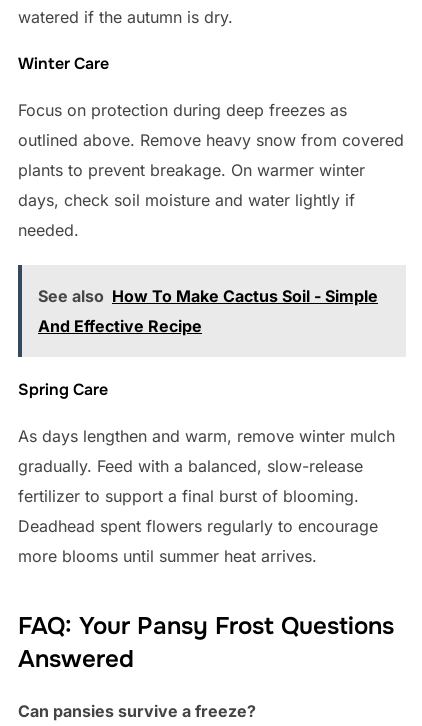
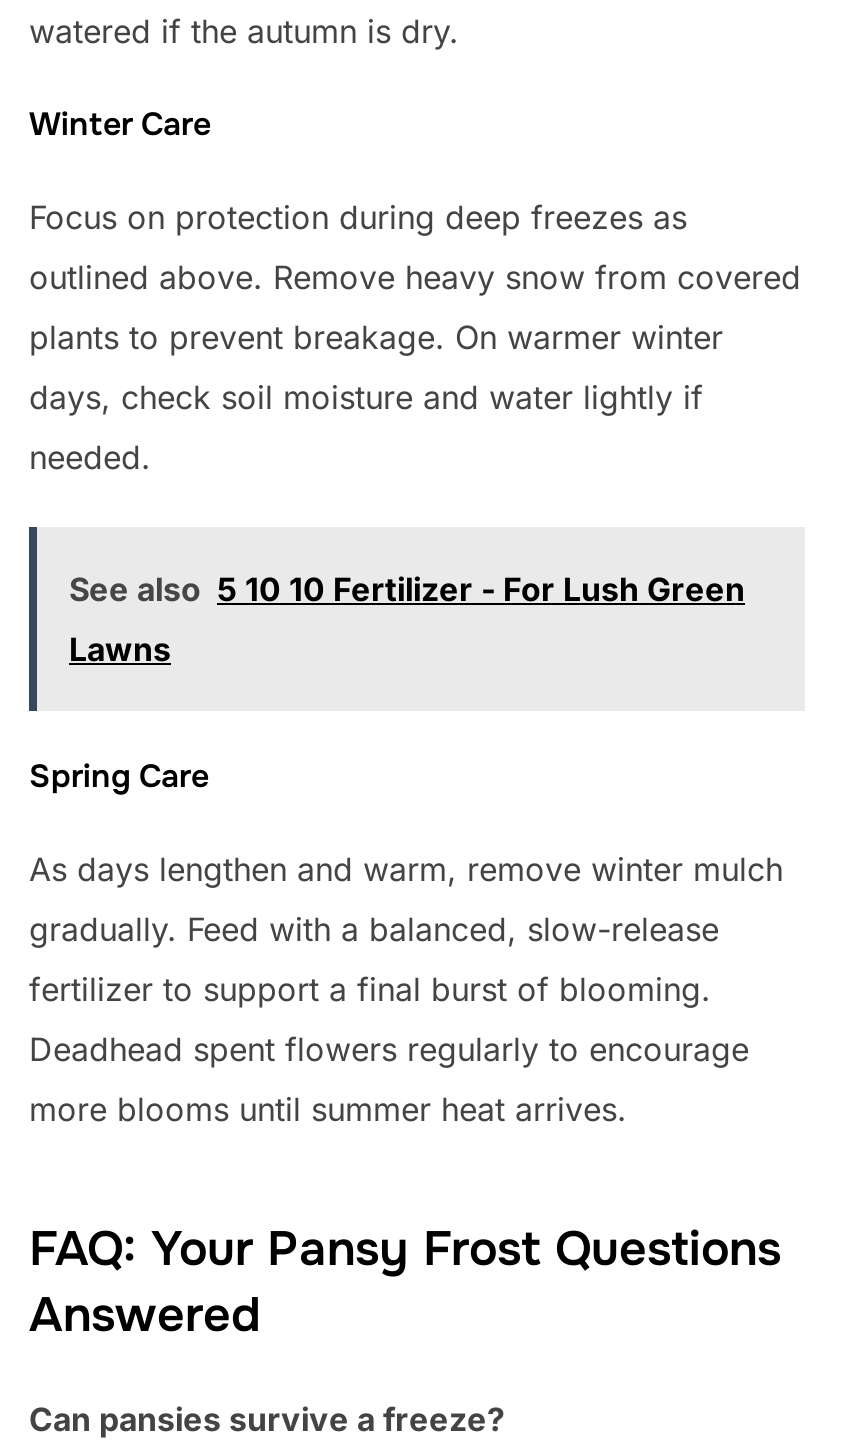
- See also How To Make Cactus Soil - Simple
+ See also 5 10 10 Fertilizer - For Lush Green

- And Effective Recipe
+ Lawns
